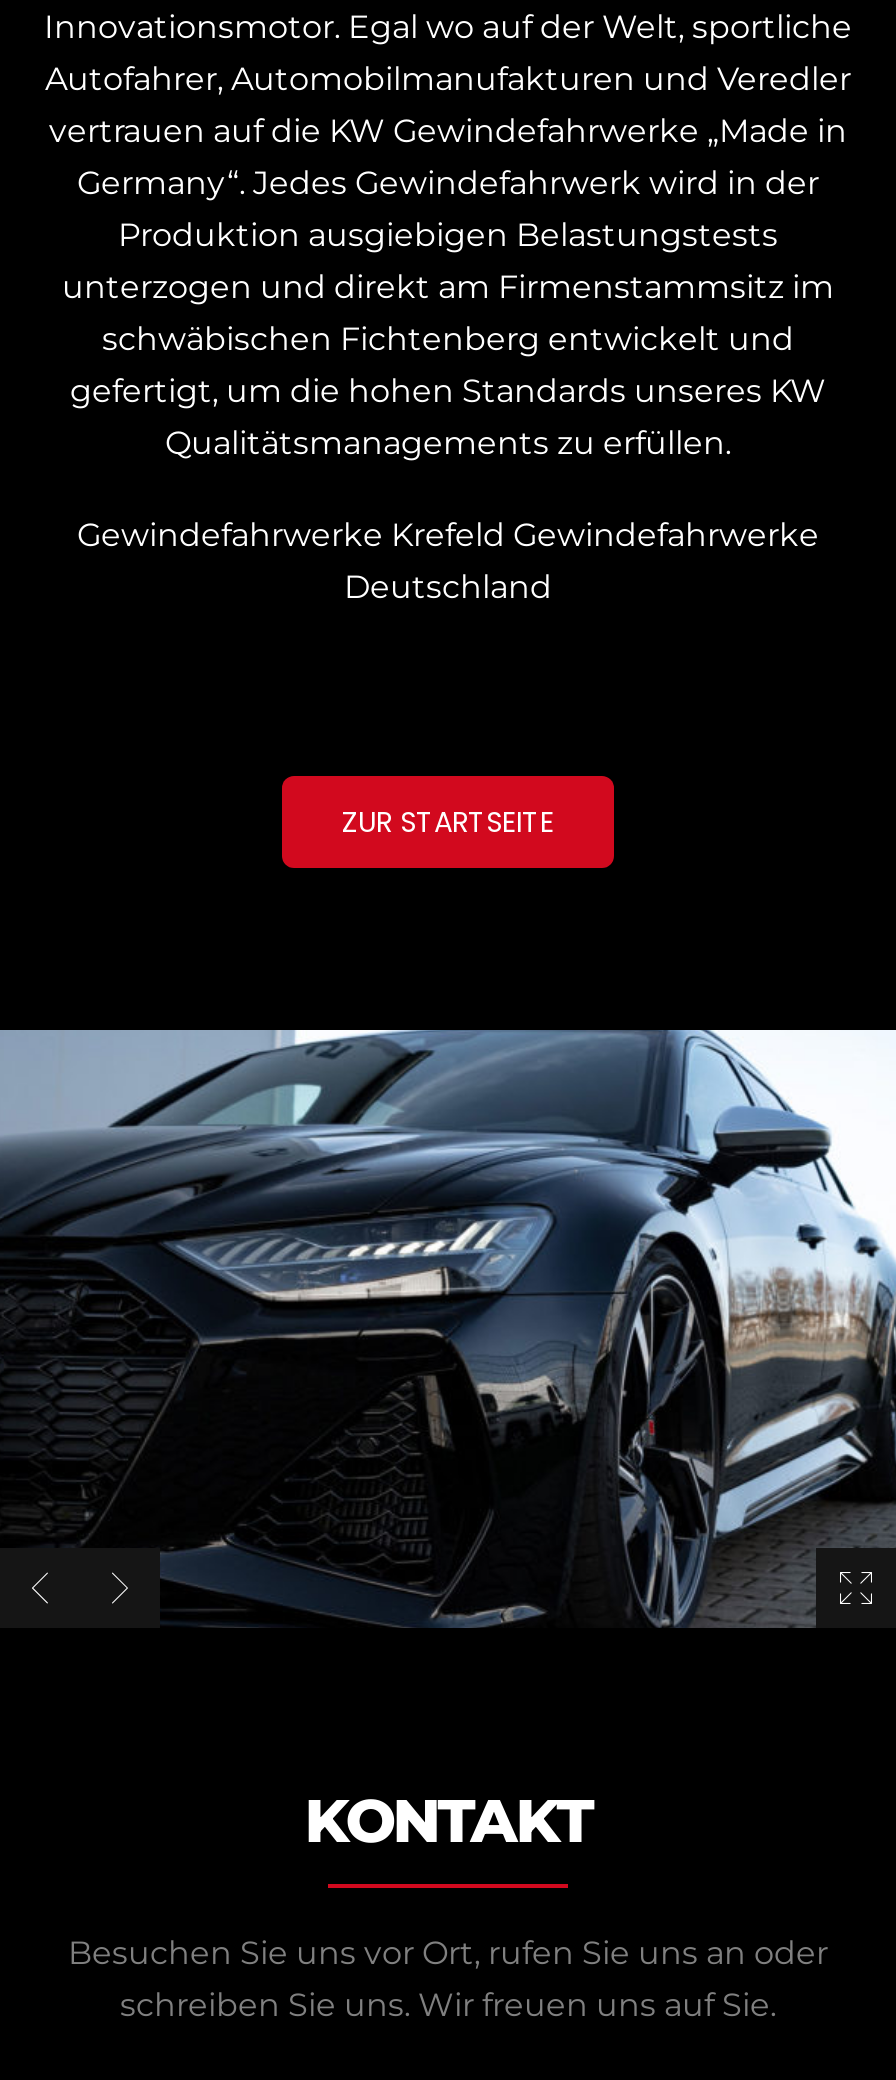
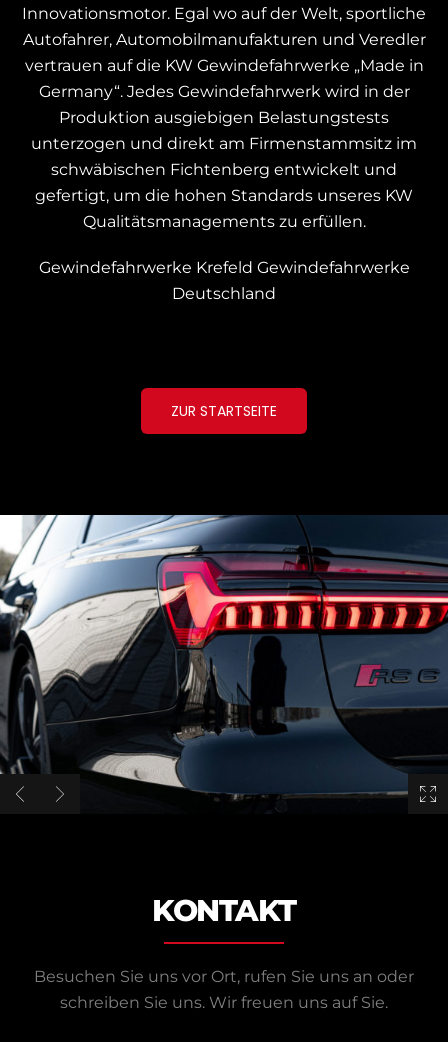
- [image]
+ [image]
